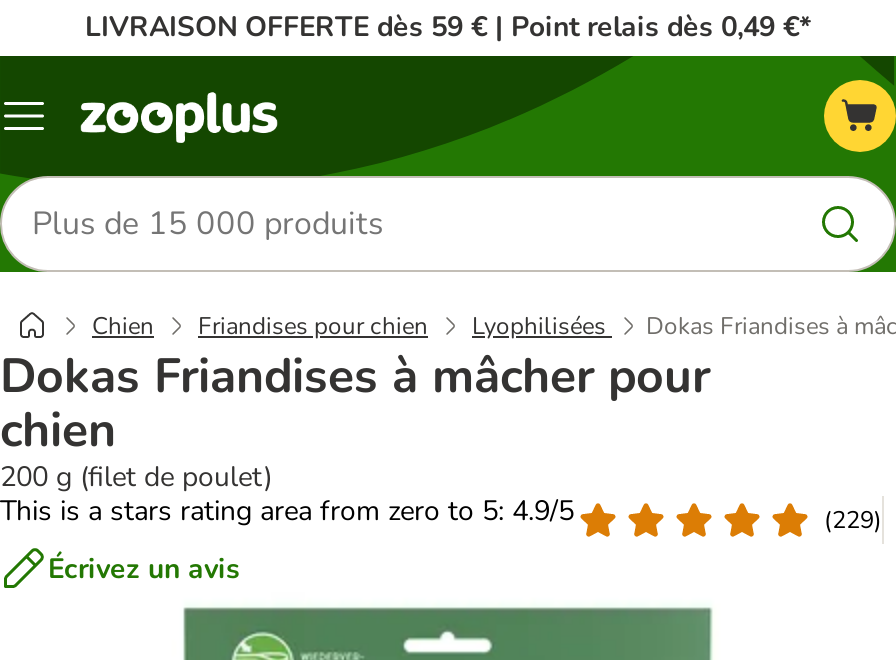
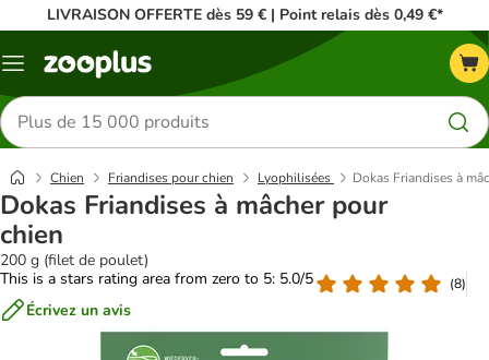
- This is a stars rating area from zero to 5: 4.9/5
+ This is a stars rating area from zero to 5: 5.0/5

- (229)
+ (8)
